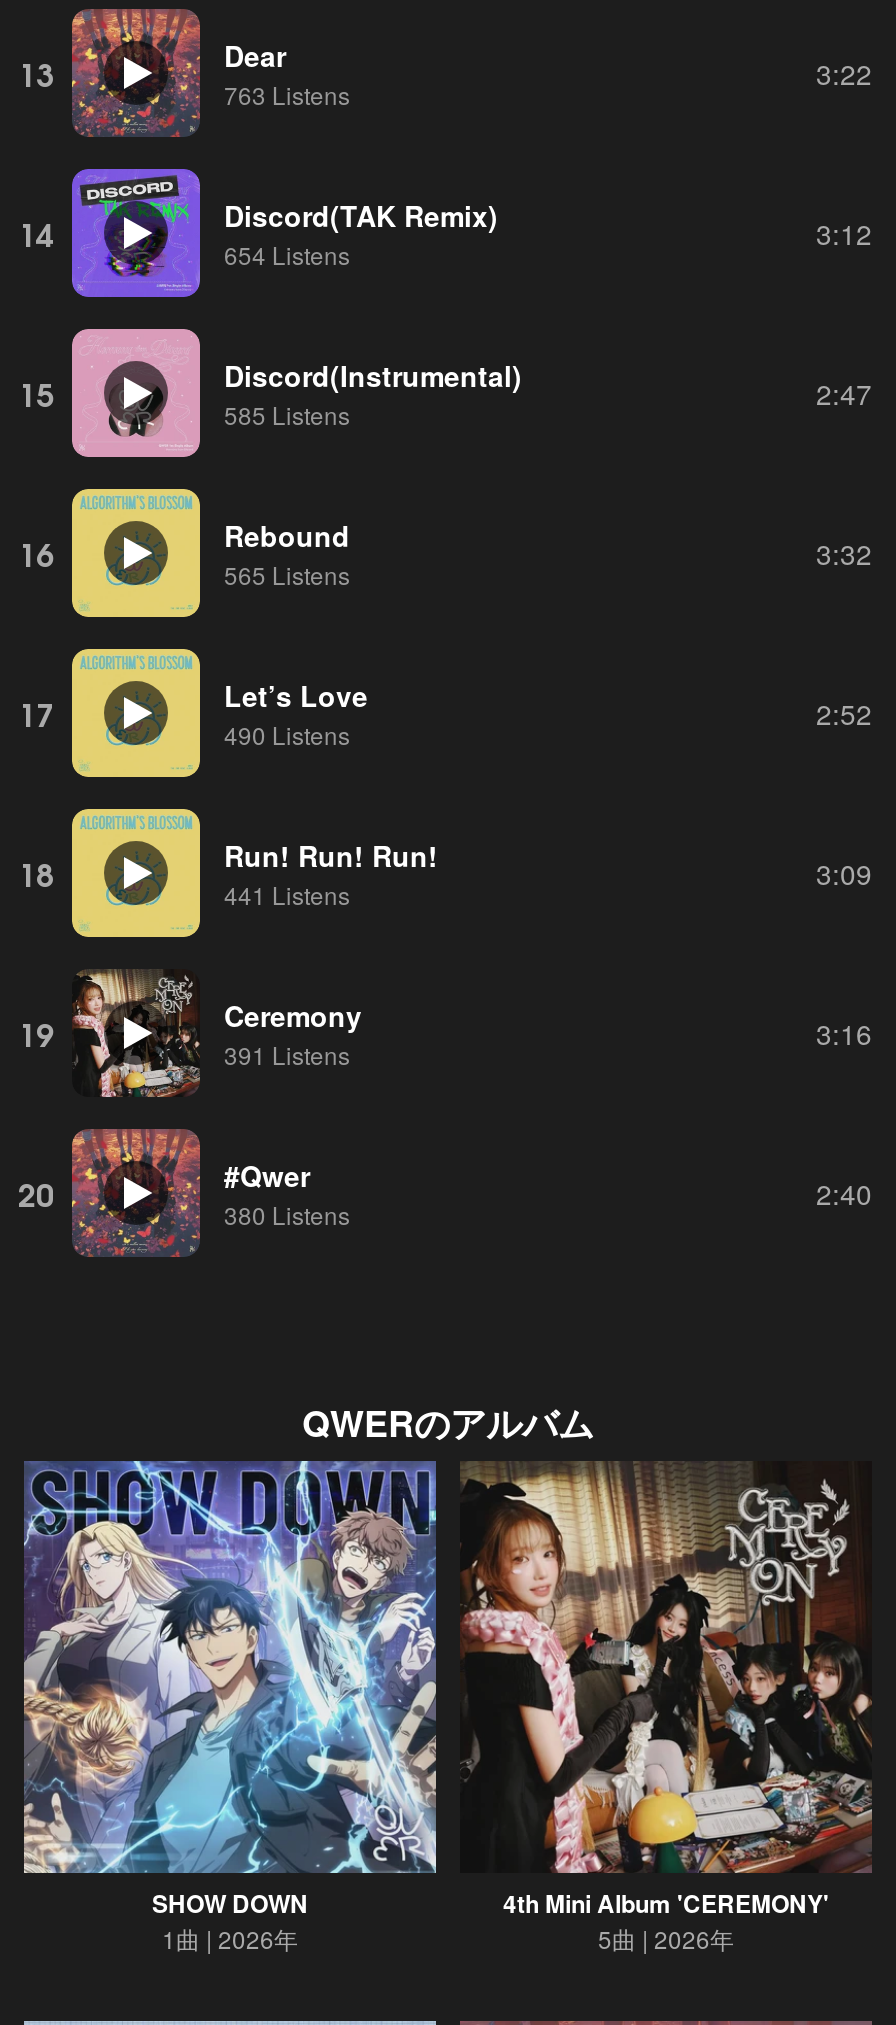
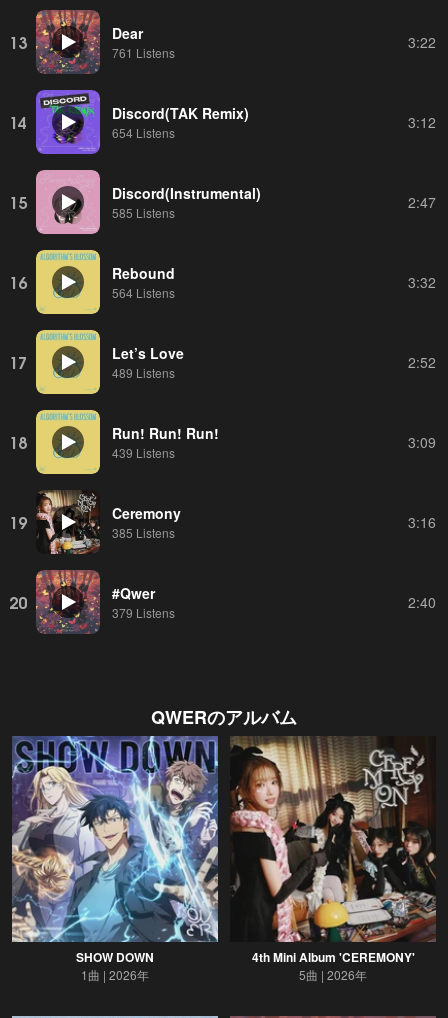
- 763 Listens
+ 761 Listens

- 565 Listens
+ 564 Listens

- 490 Listens
+ 489 Listens

- 441 Listens
+ 439 Listens

- 391 Listens
+ 385 Listens

- 380 Listens
+ 379 Listens
